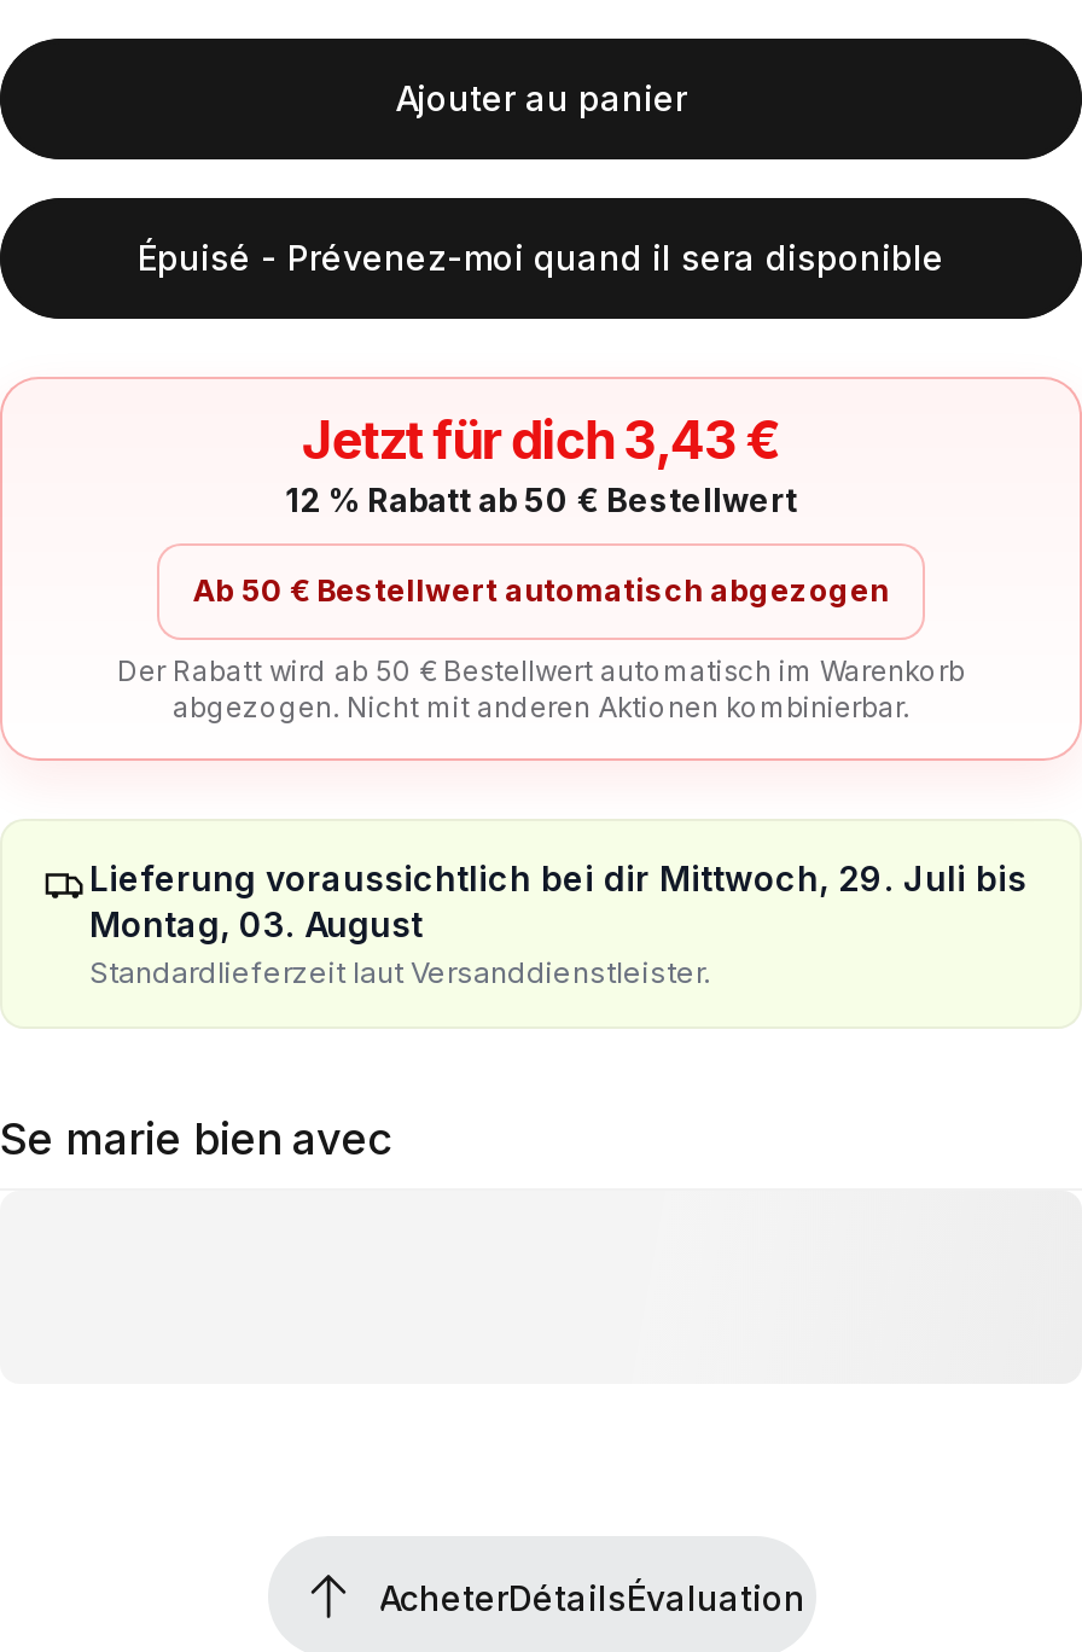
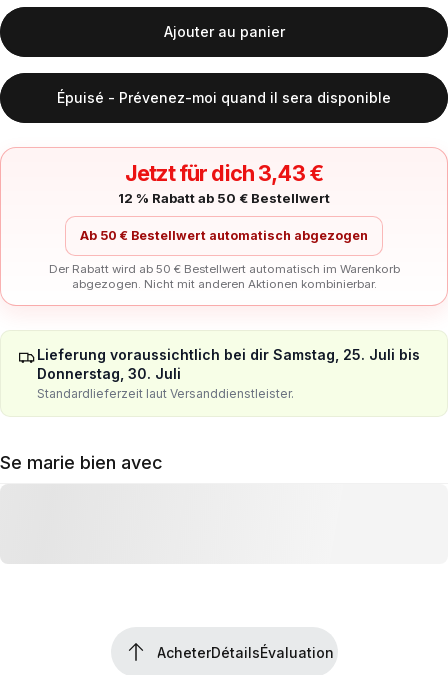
- Lieferung voraussichtlich bei dir Mittwoch, 29. Juli bis
- Montag, 03. August
+ Lieferung voraussichtlich bei dir Samstag, 25. Juli bis
+ Donnerstag, 30. Juli
